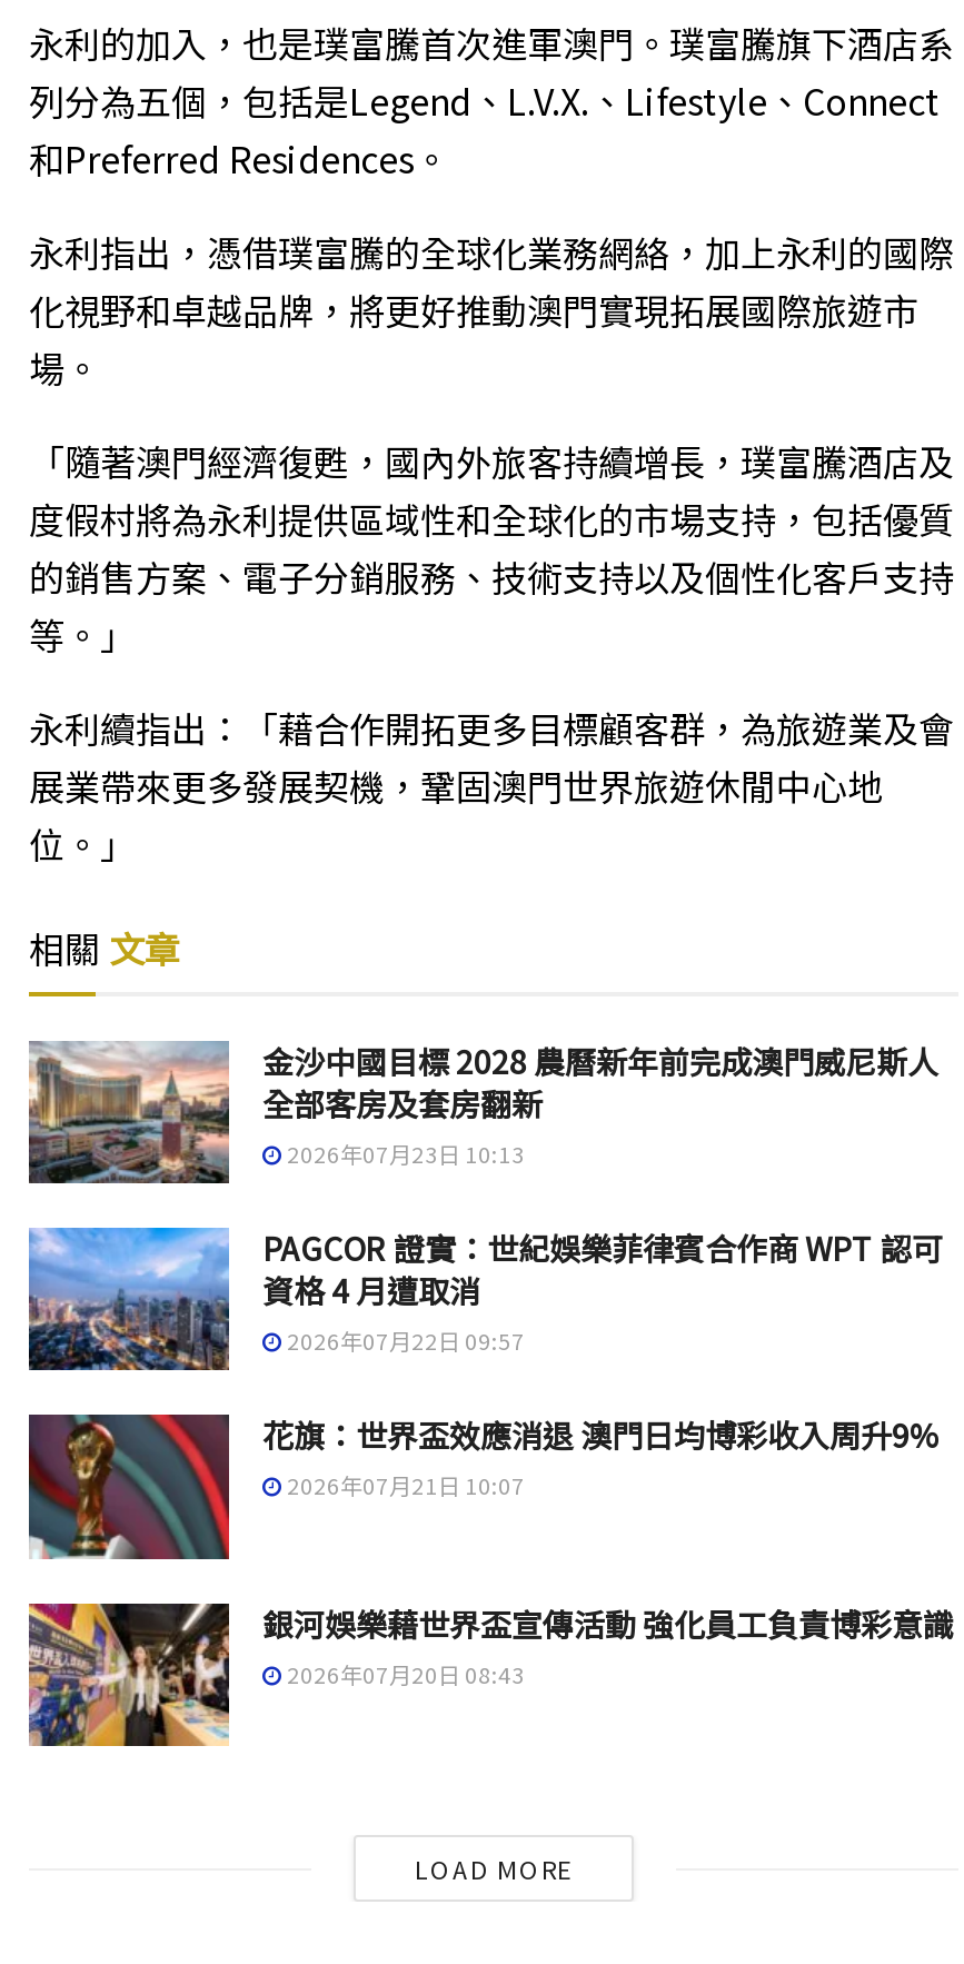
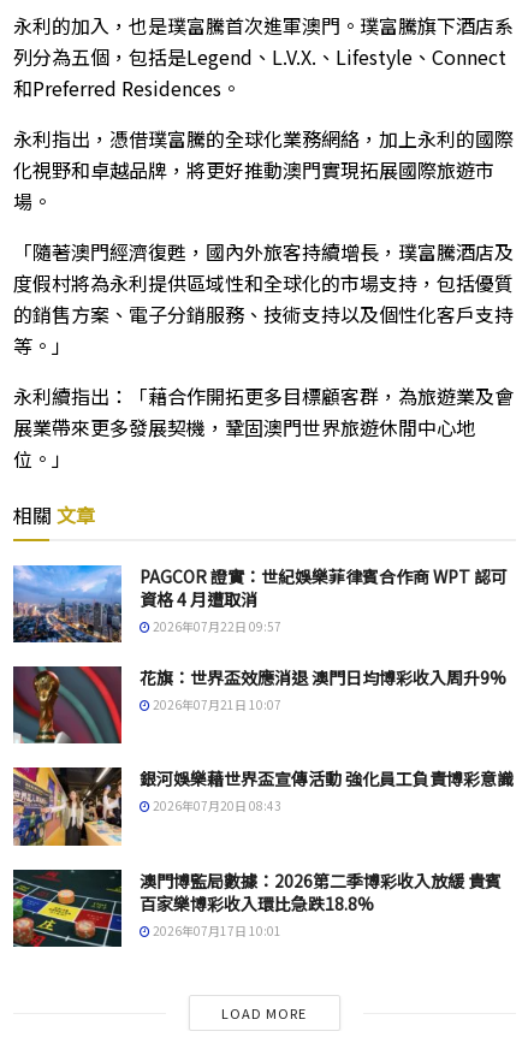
- [image]
- 金沙中國目標 2028 農曆新年前完成澳門威尼斯人
- 全部客房及套房翻新
- 2026年07月23日 10:13

moved up: [image] | PAGCOR 證實：世紀娛樂菲律賓合作商 WPT 認可 | 資格 4 月遭取消 | 2026年07月22日 09:57 | 花旗：世界盃效應消退 澳門日均博彩收入周升9% | 2026年07月21日 10:07 | 銀河娛樂藉世界盃宣傳活動 強化員工負責博彩意識 | 2026年07月20日 08:43

+ [image]
+ 澳門博監局數據：2026第二季博彩收入放緩 貴賓
+ 百家樂博彩收入環比急跌18.8%
+ 2026年07月17日 10:01
